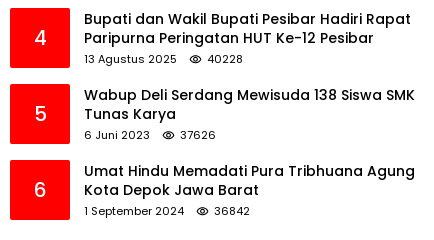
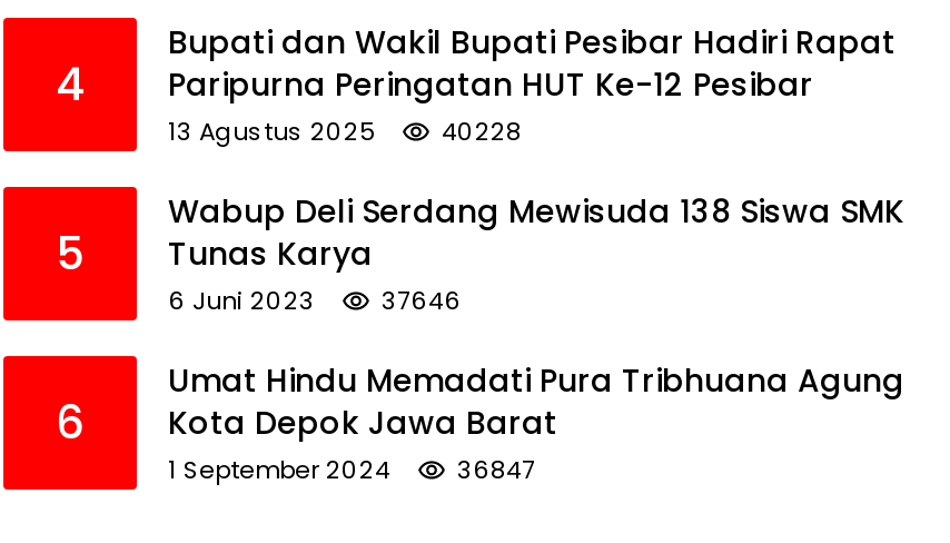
- 6 Juni 2023 37626
+ 6 Juni 2023 37646

- 1 September 2024 36842
+ 1 September 2024 36847
